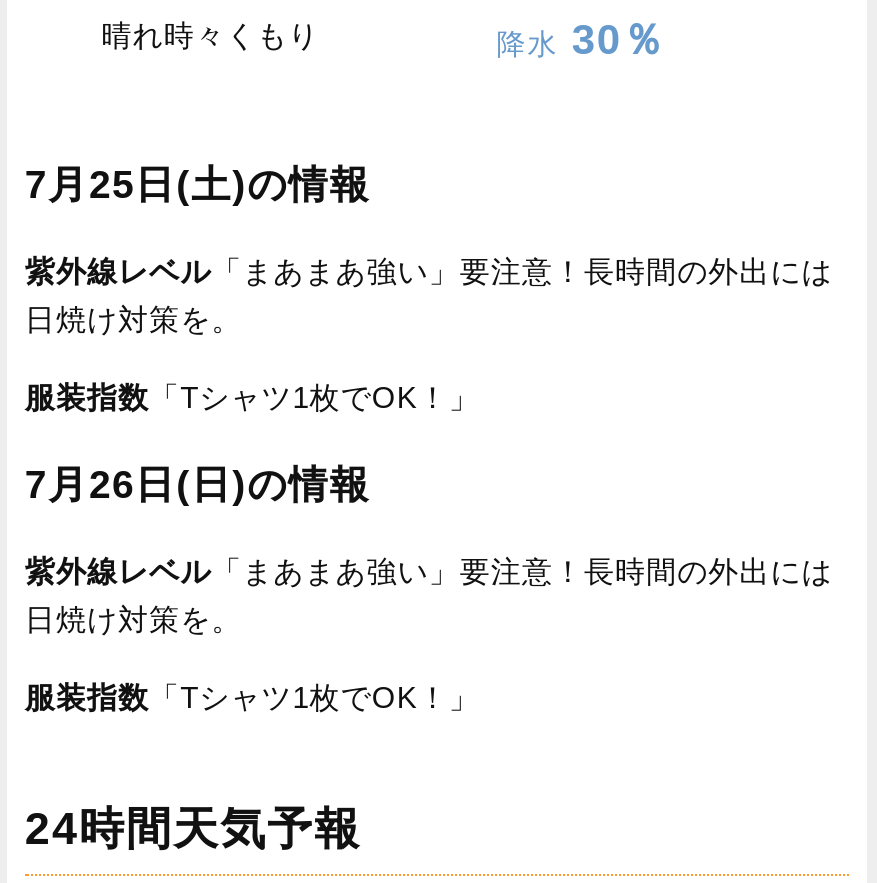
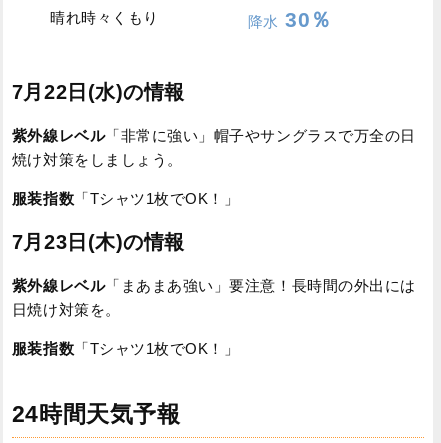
- 7月25日(土)の情報
+ 7月22日(水)の情報

- 紫外線レベル「まあまあ強い」要注意！長時間の外出には
- 日焼け対策を。
+ 紫外線レベル「非常に強い」帽子やサングラスで万全の日
+ 焼け対策をしましょう。

- 7月26日(日)の情報
+ 7月23日(木)の情報
